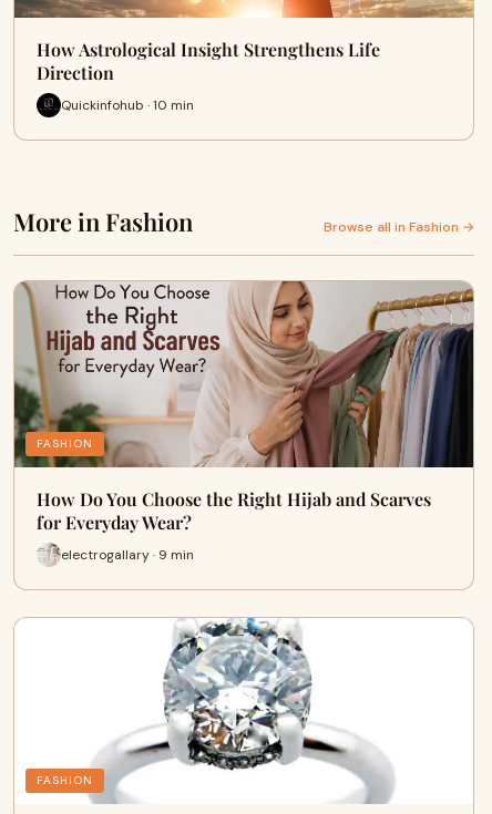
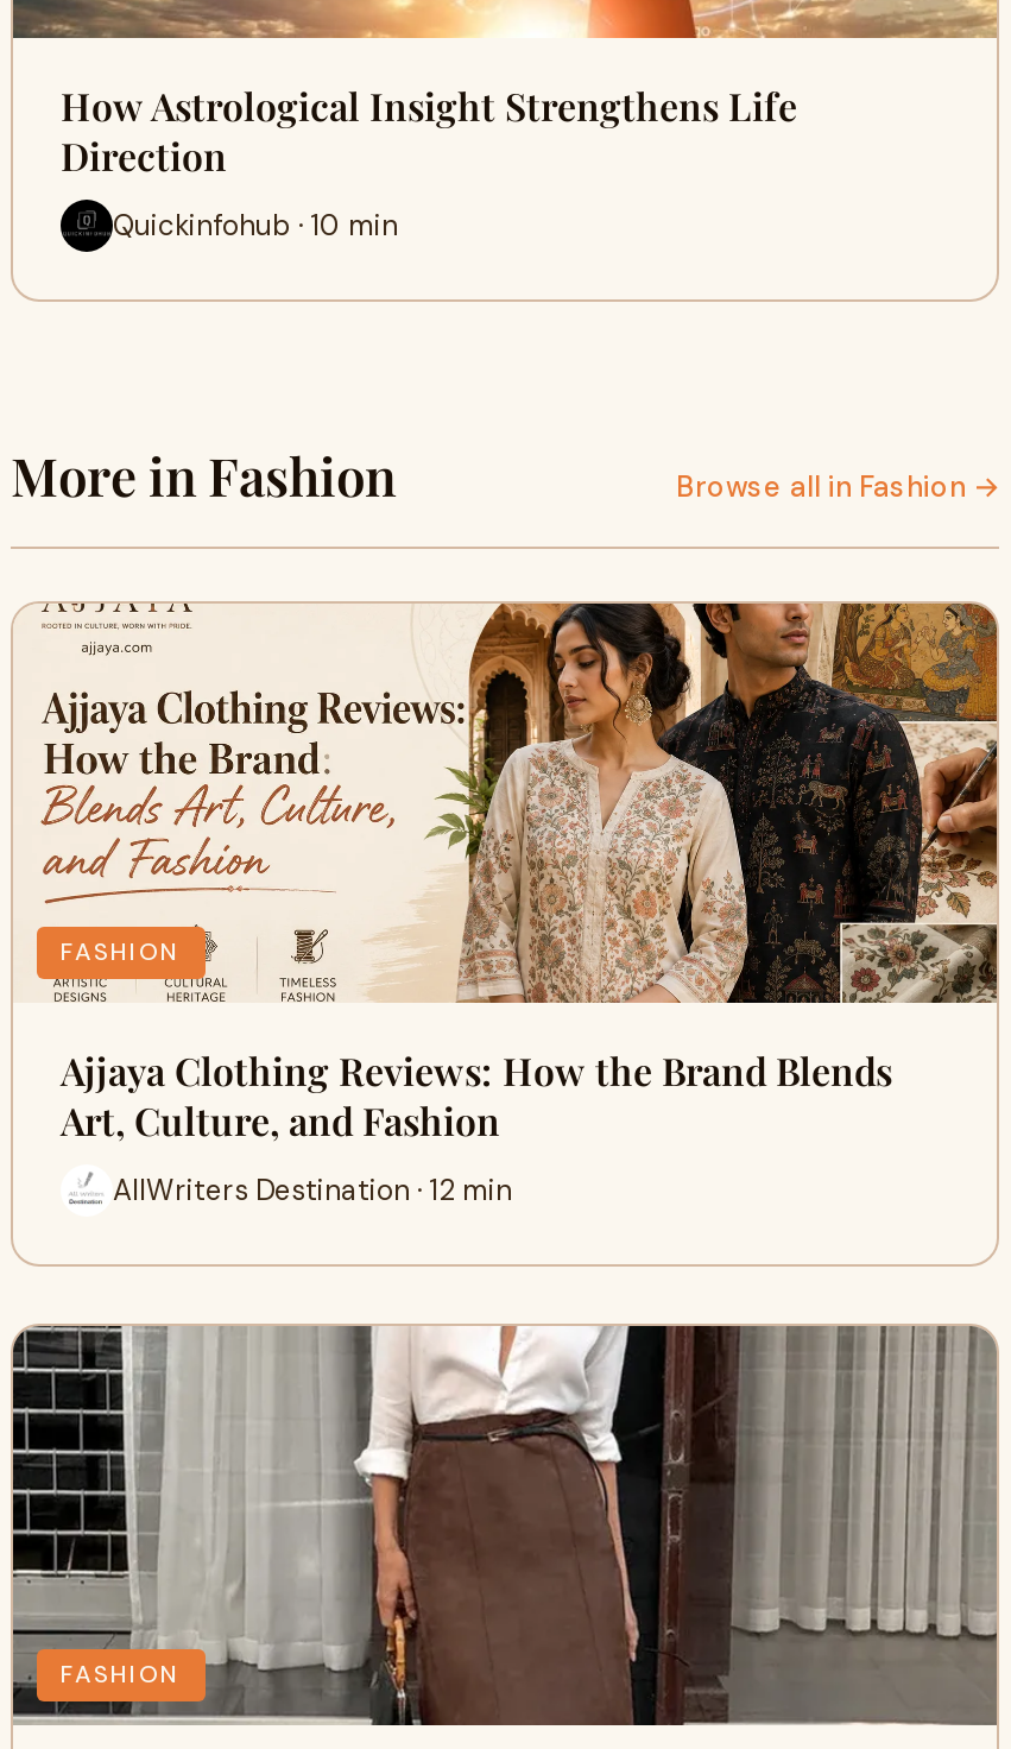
- [image]
- How Do You Choose the Right Hijab and Scarves
- for Everyday Wear?
+ [image]
+ Ajjaya Clothing Reviews: How the Brand Blends
+ Art, Culture, and Fashion

- electrogallary · 9 min
+ AllWriters Destination · 12 min

- [image]
+ [image]
